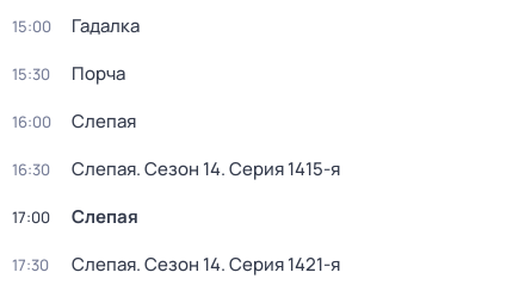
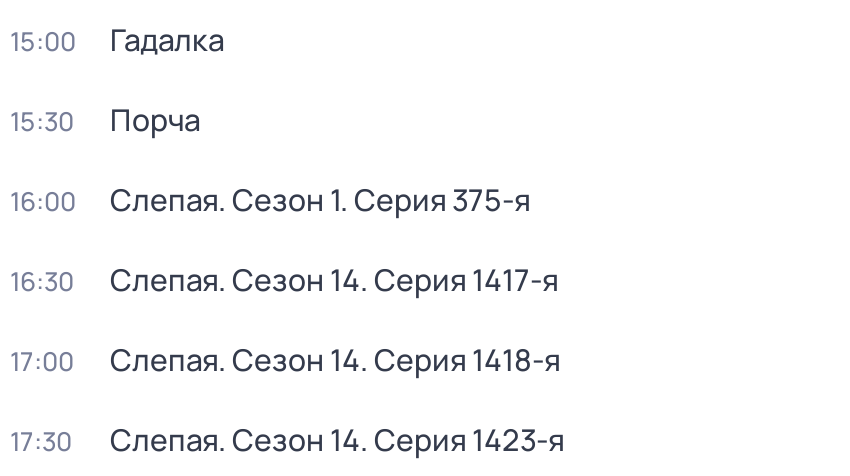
- Слепая
+ Слепая. Сезон 1. Серия 375-я

- Слепая. Сезон 14. Серия 1415-я
+ Слепая. Сезон 14. Серия 1417-я

- Слепая
+ Слепая. Сезон 14. Серия 1418-я

- Слепая. Сезон 14. Серия 1421-я
+ Слепая. Сезон 14. Серия 1423-я
